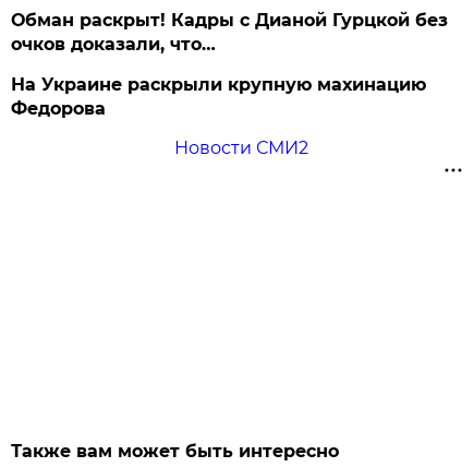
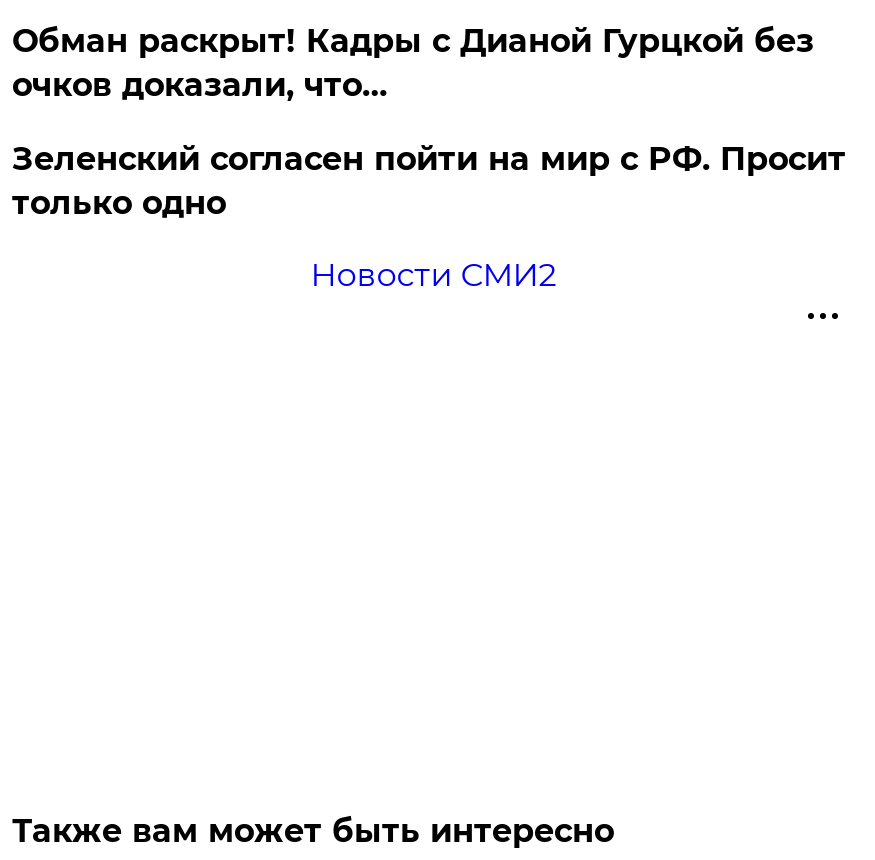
- На Украине раскрыли крупную махинацию
- Федорова
+ Зеленский согласен пойти на мир с РФ. Просит
+ только одно
